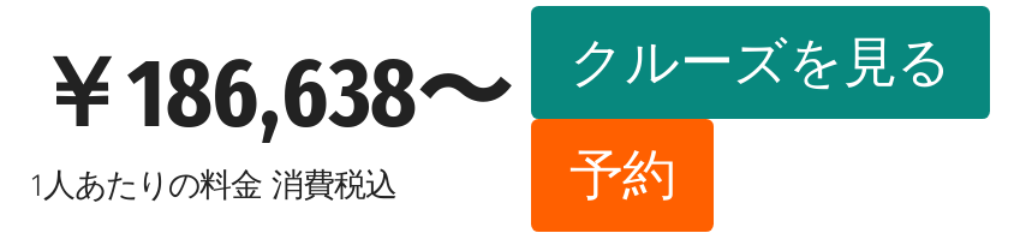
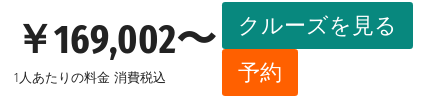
- ￥186,638〜 クルーズを見る
+ ￥169,002〜 クルーズを見る
